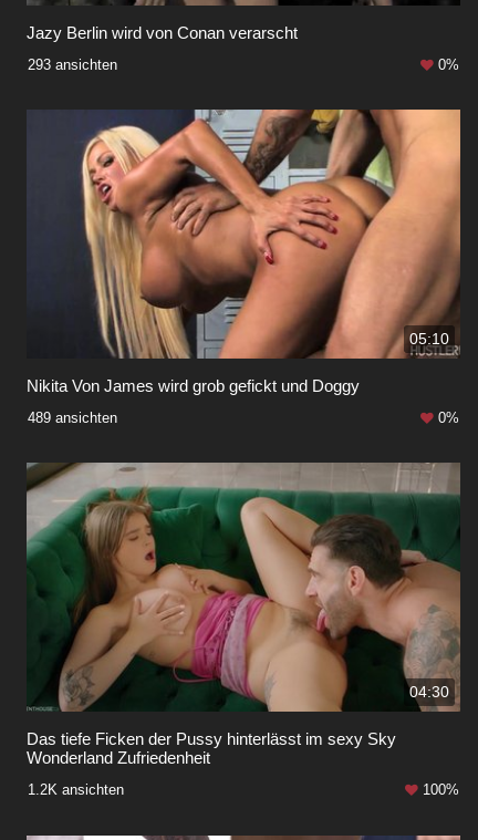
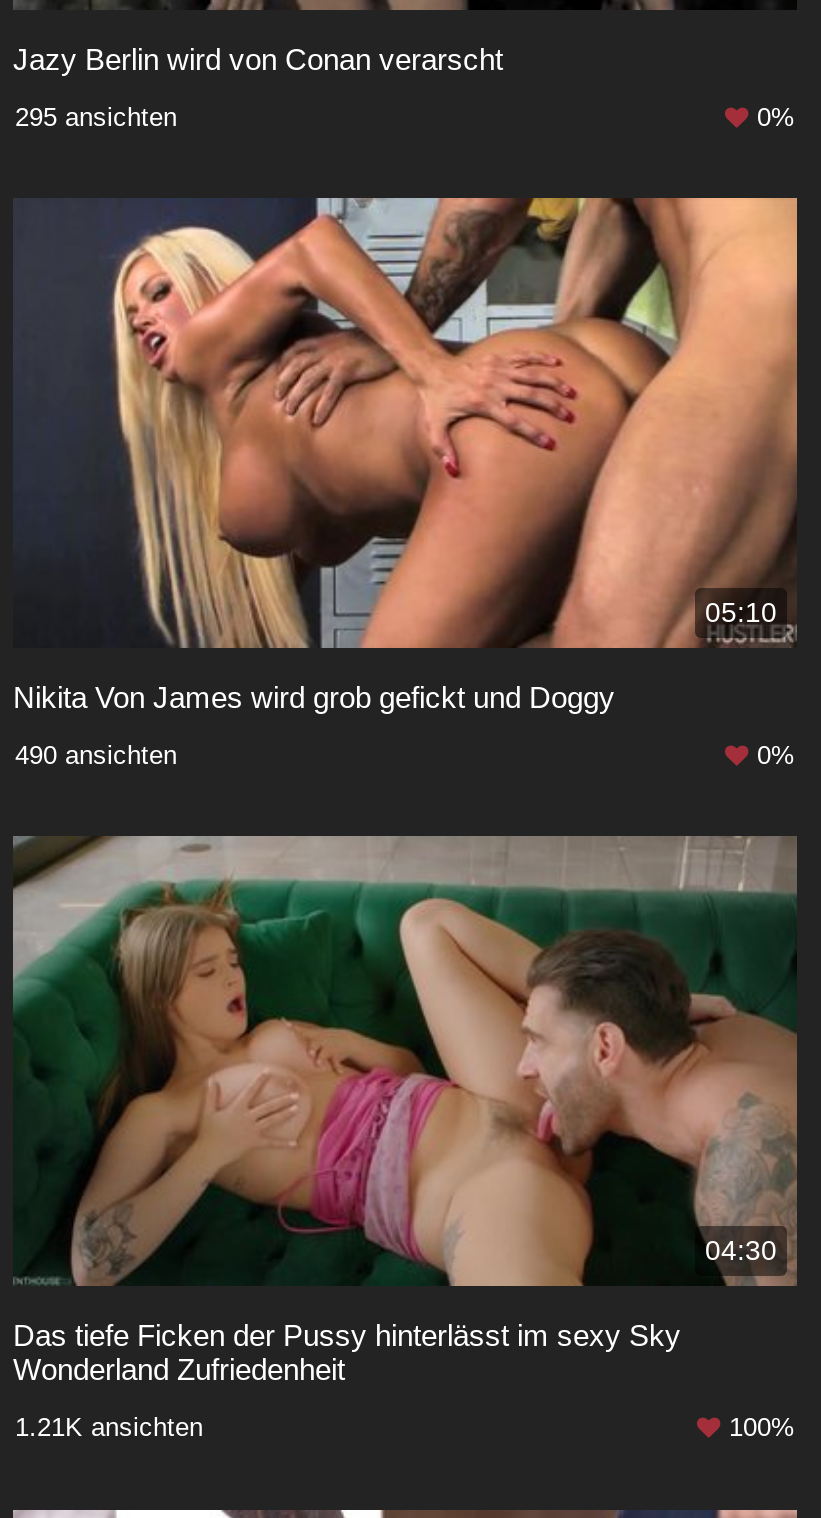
- 293 ansichten
+ 295 ansichten

- 489 ansichten
+ 490 ansichten

- 1.2K ansichten
+ 1.21K ansichten
